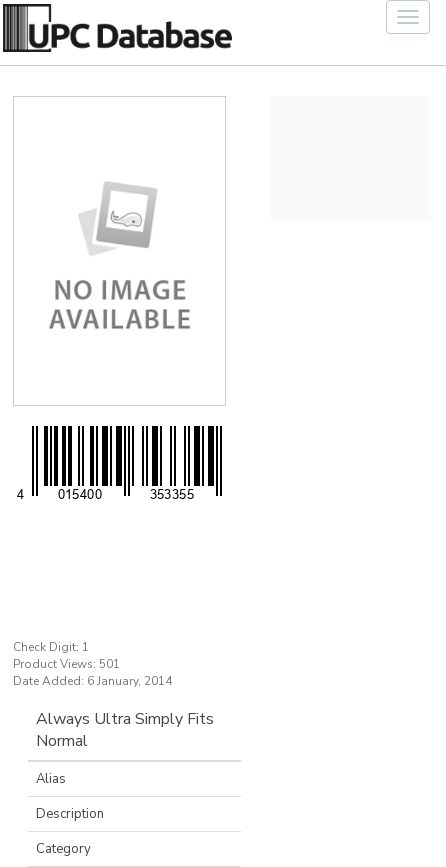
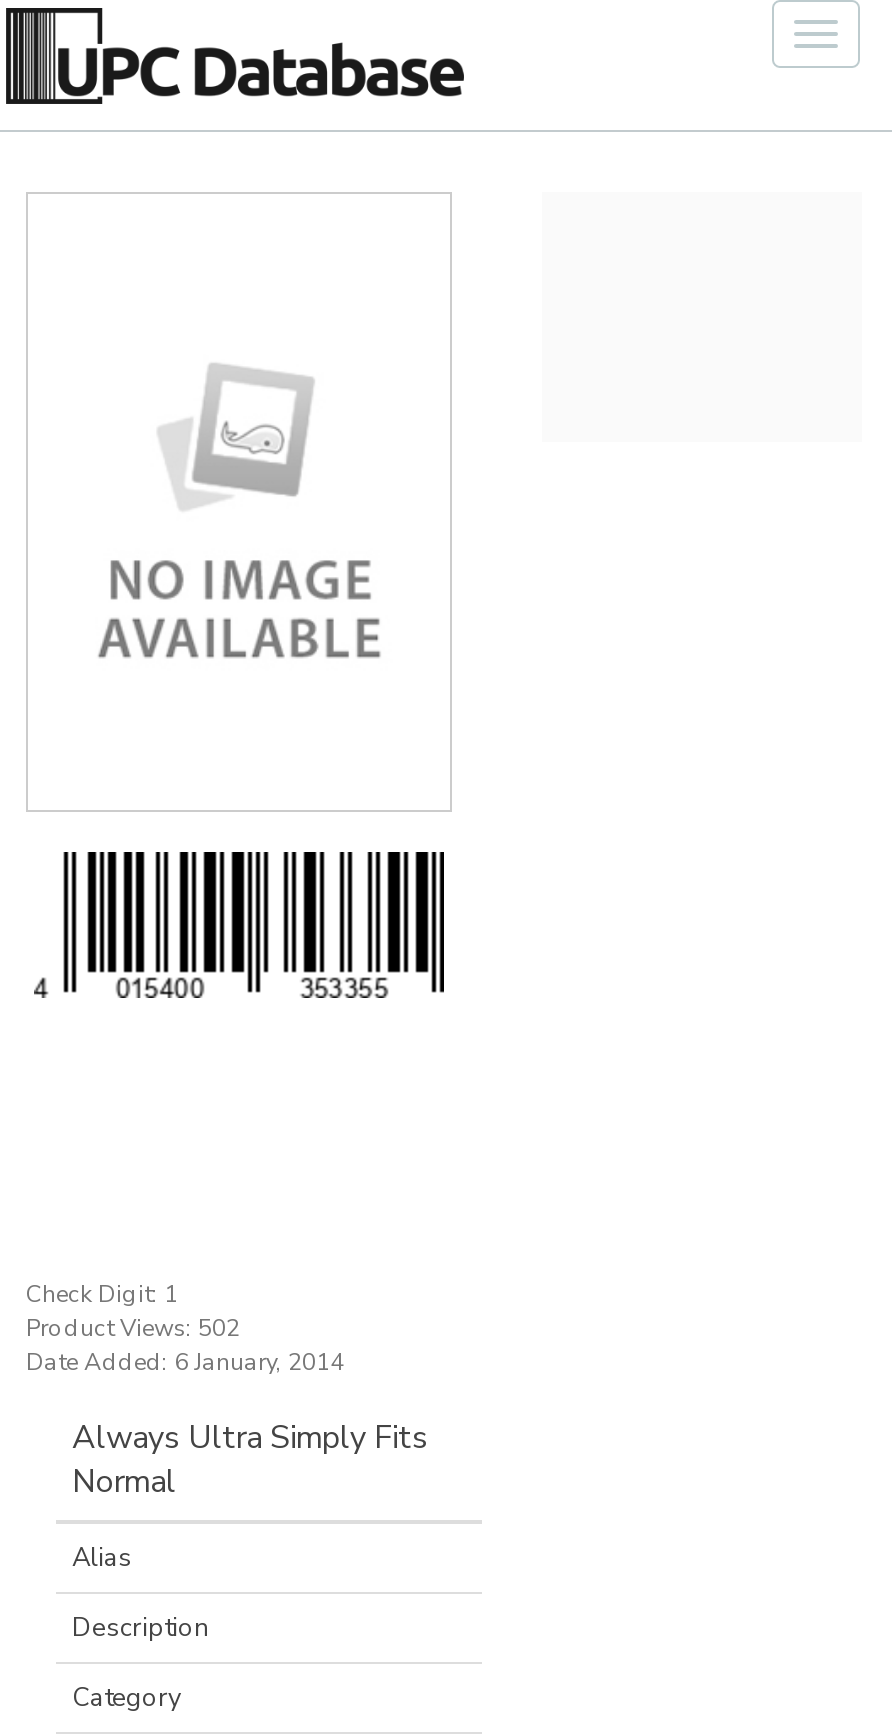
- Product Views: 501
+ Product Views: 502
